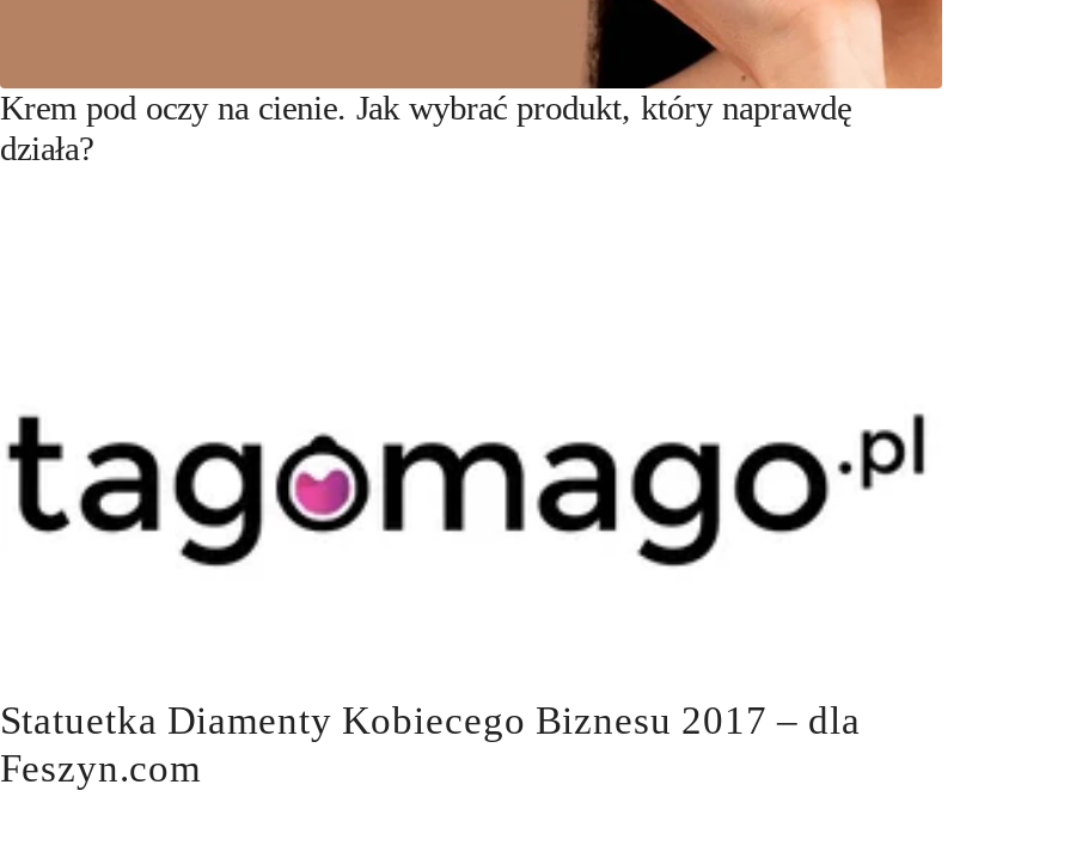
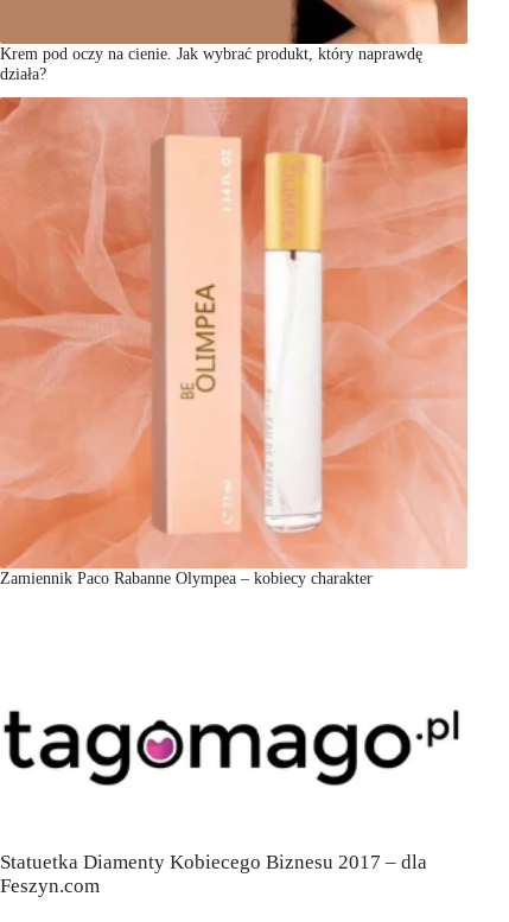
+ [image]
+ Zamiennik Paco Rabanne Olympea – kobiecy charakter
